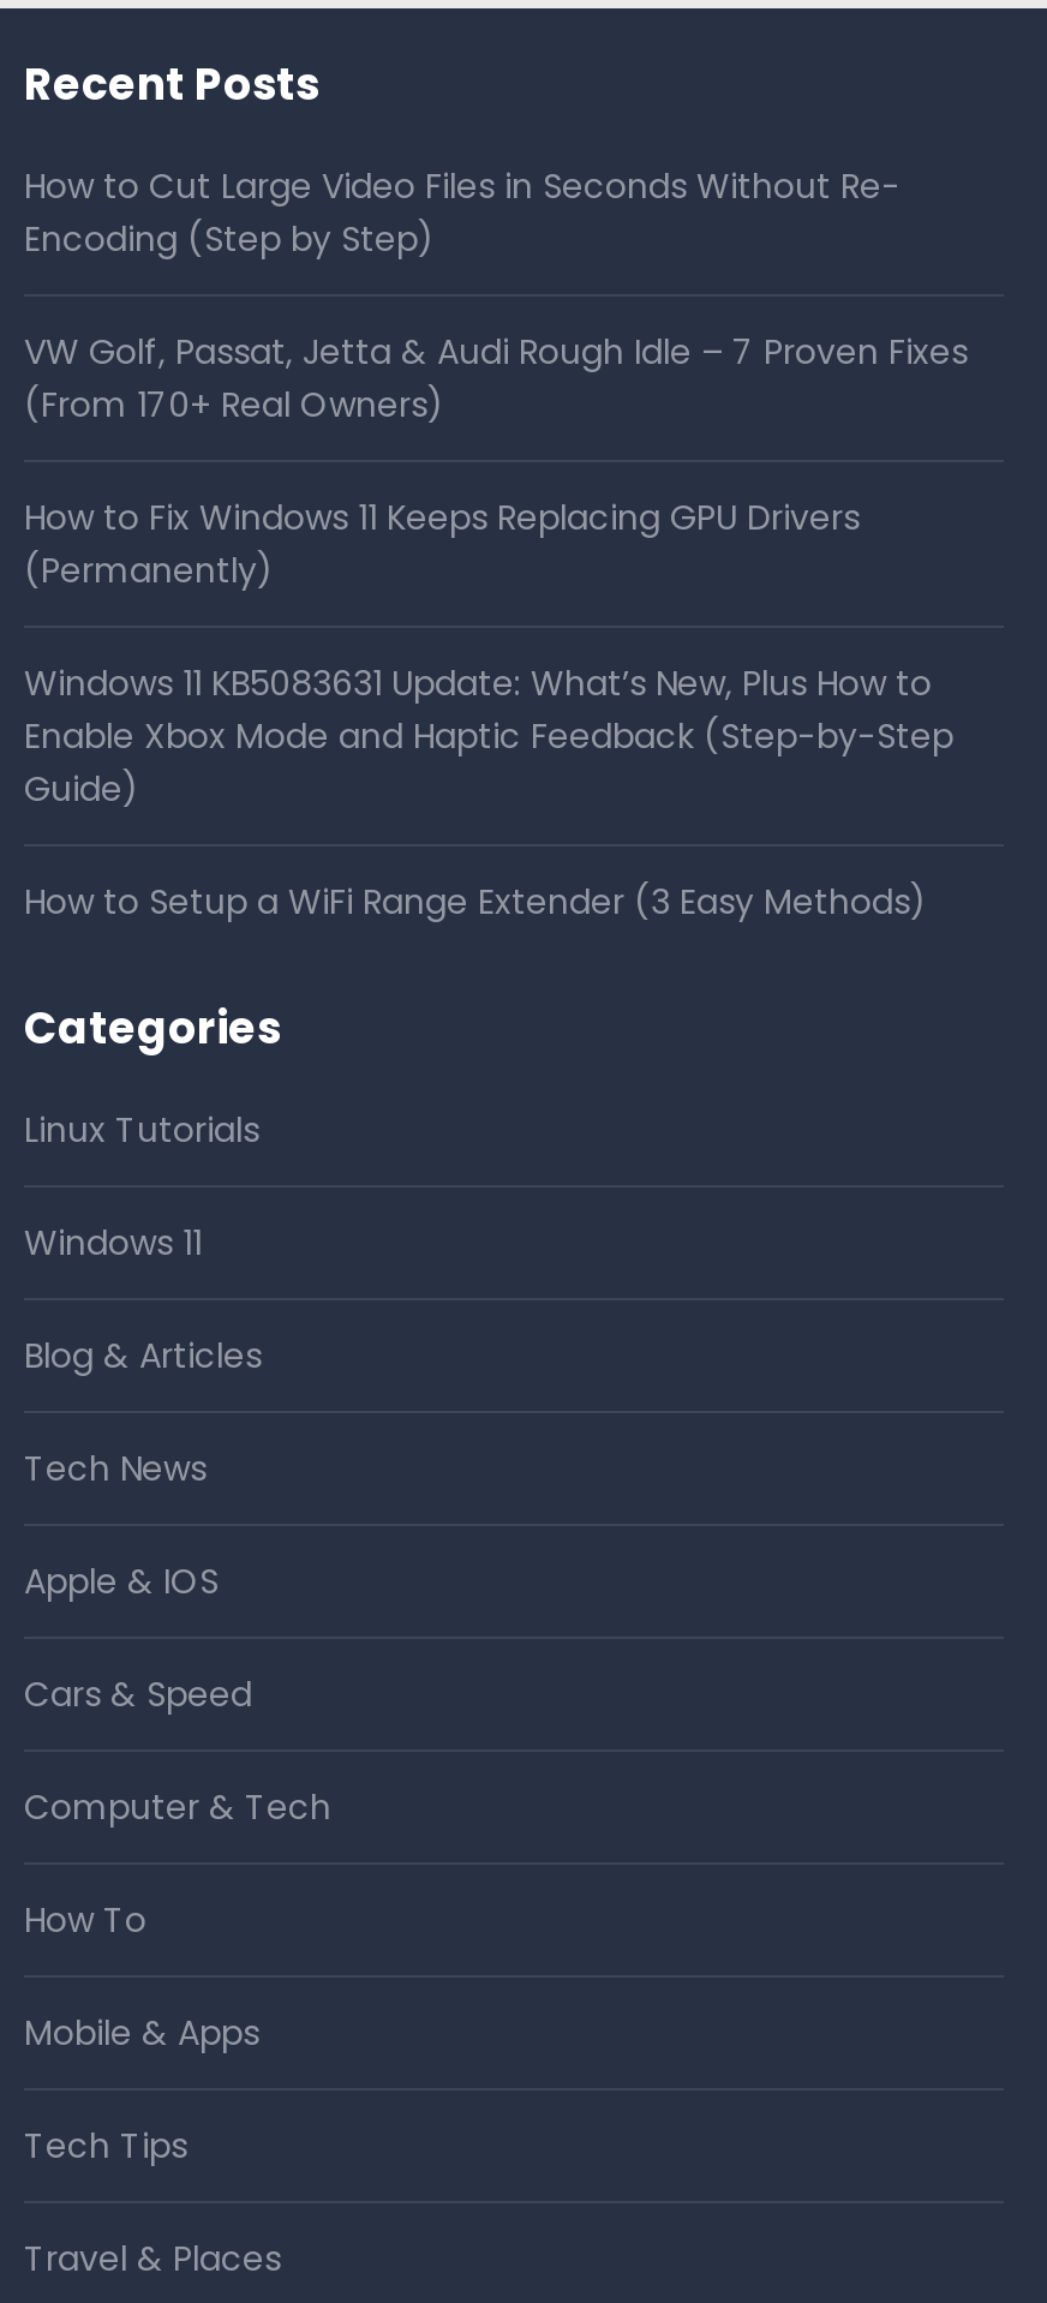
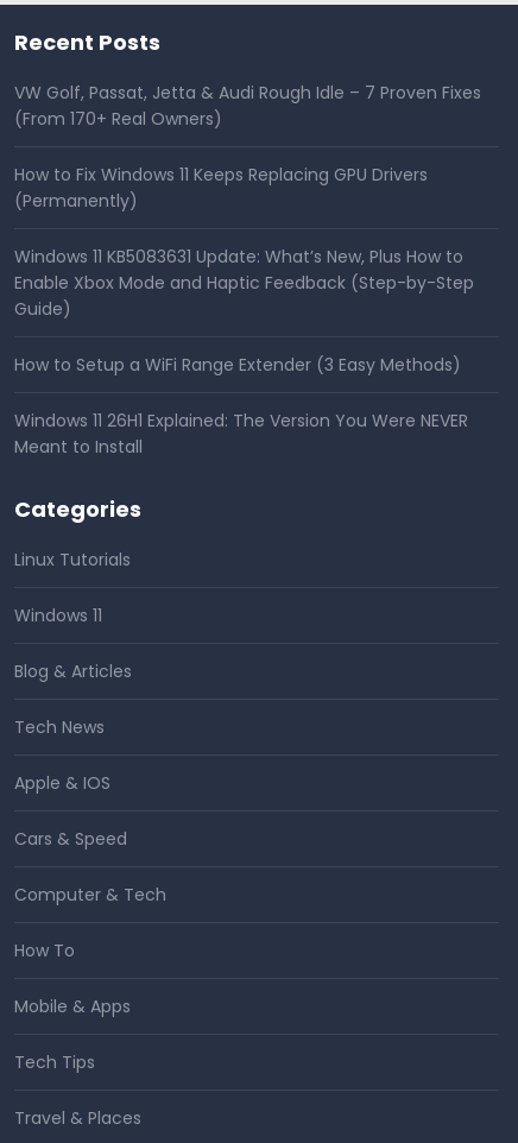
- How to Cut Large Video Files in Seconds Without Re-
- Encoding (Step by Step)

moved up: VW Golf, Passat, Jetta & Audi Rough Idle – 7 Proven Fixes | (From 170+ Real Owners) | (Permanently) | Windows 11 KB5083631 Update: What’s New, Plus How to | Enable Xbox Mode and Haptic Feedback (Step-by-Step | Guide) | How to Setup a WiFi Range Extender (3 Easy Methods)

+ Windows 11 26H1 Explained: The Version You Were NEVER
+ Meant to Install
